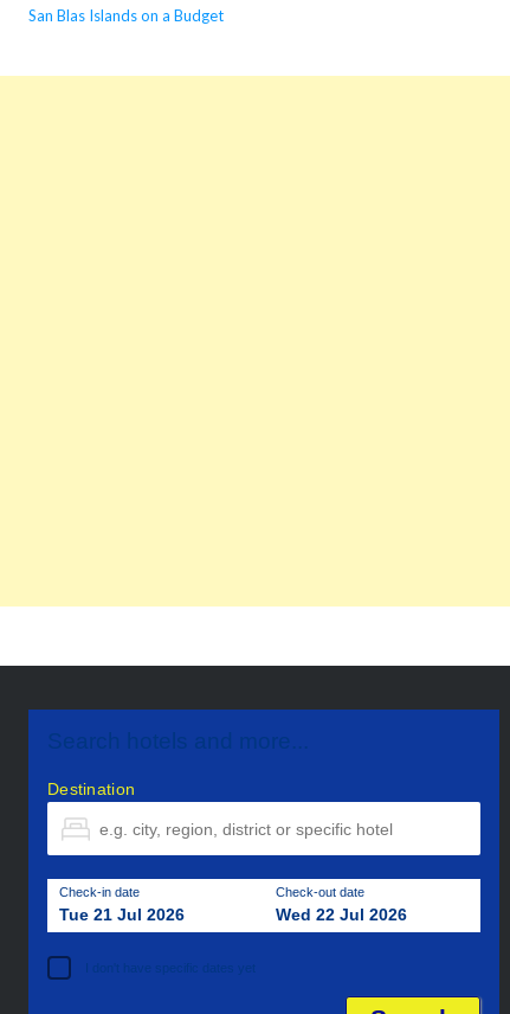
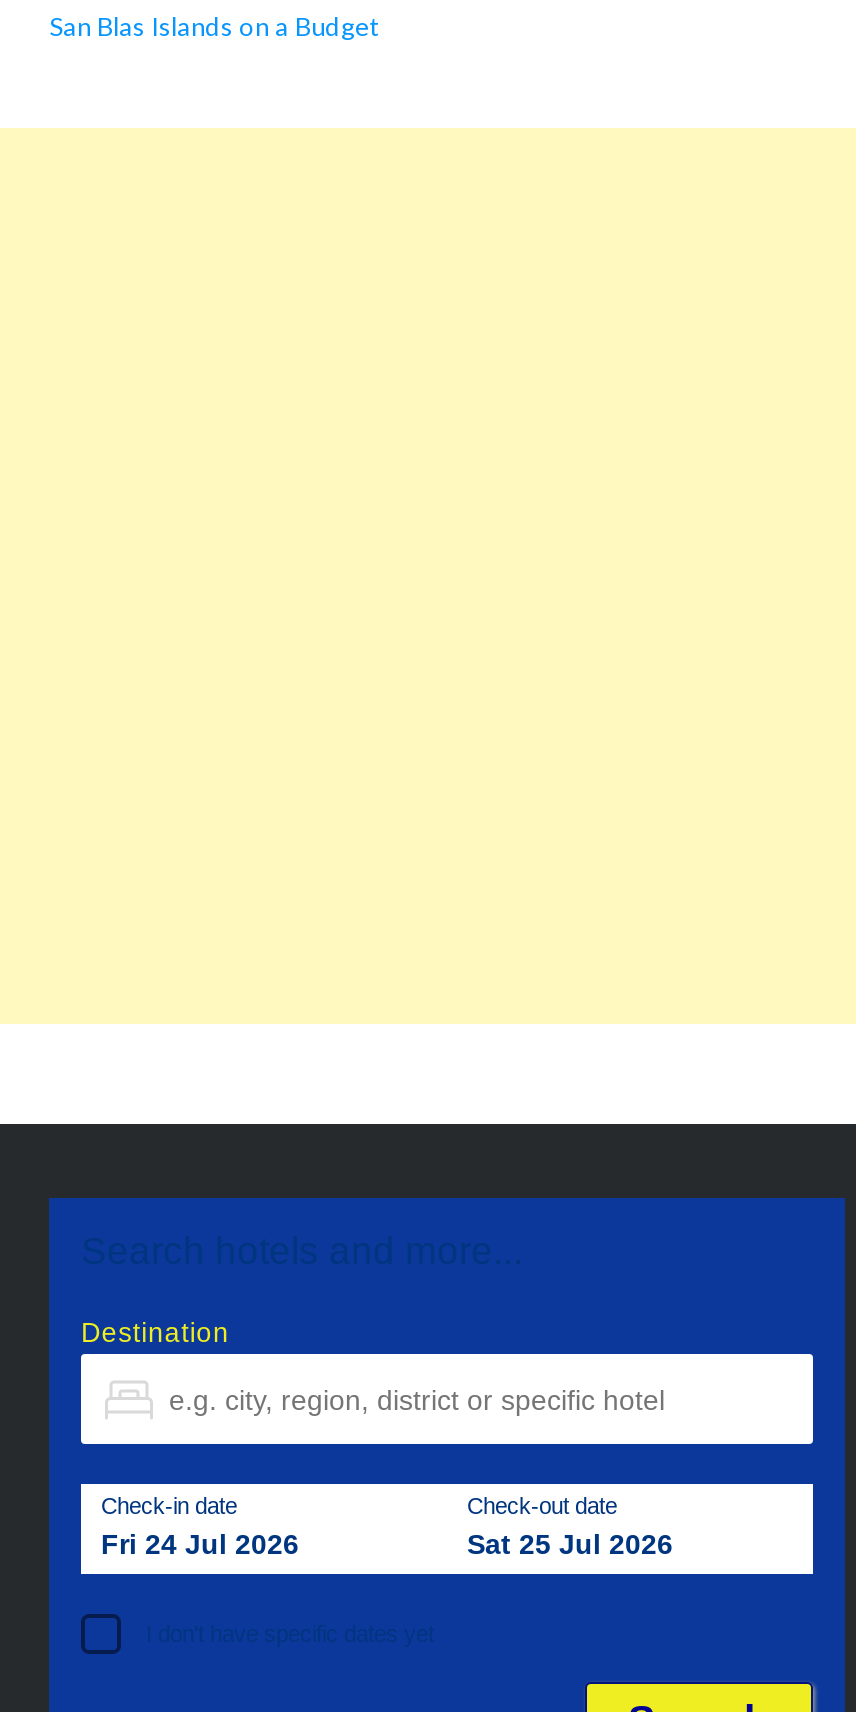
- Tue 21 Jul 2026
+ Fri 24 Jul 2026

- Wed 22 Jul 2026
+ Sat 25 Jul 2026
